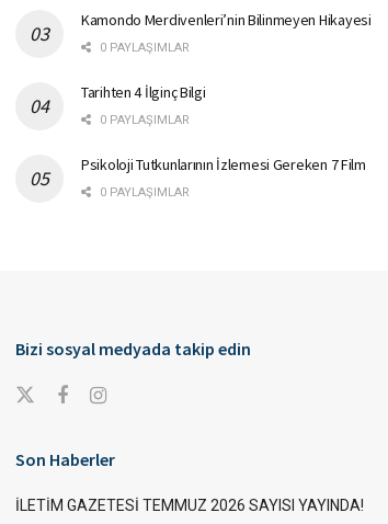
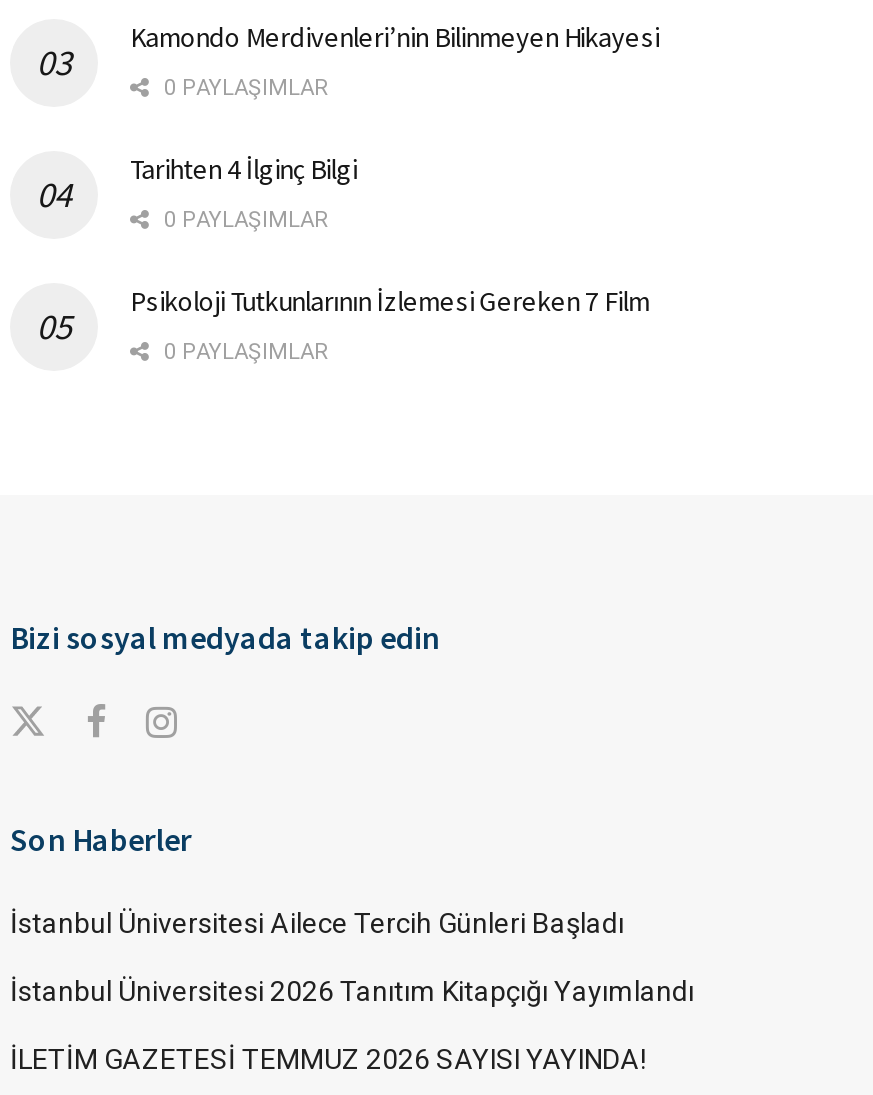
+ İstanbul Üniversitesi Ailece Tercih Günleri Başladı
+ İstanbul Üniversitesi 2026 Tanıtım Kitapçığı Yayımlandı
